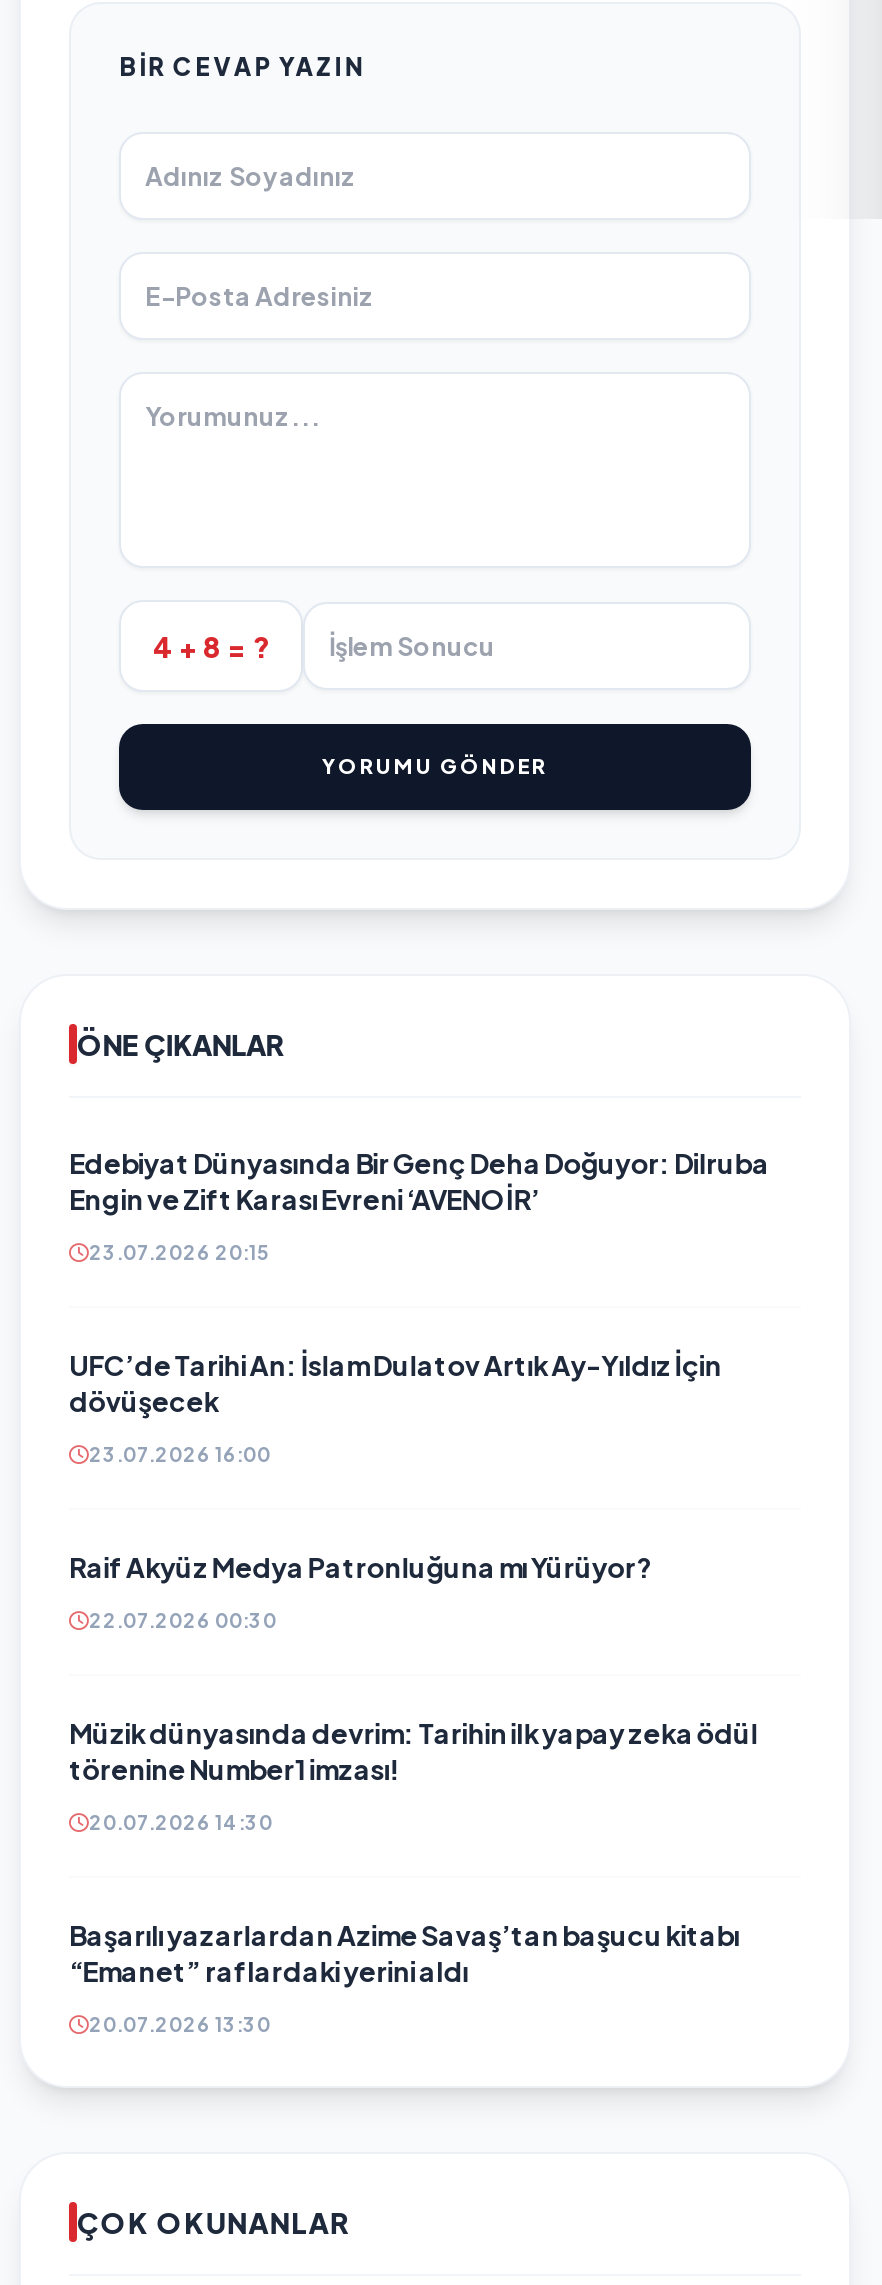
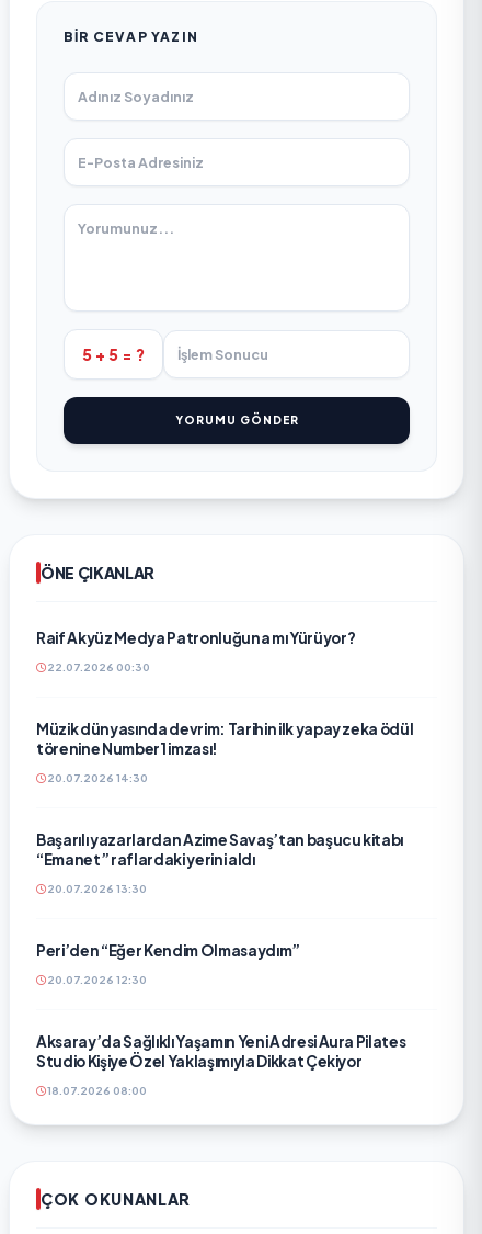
- 4 + 8 = ?
+ 5 + 5 = ?

- Edebiyat Dünyasında Bir Genç Deha Doğuyor: Dilruba
- Engin ve Zift Karası Evreni ‘AVENOİR’
- 23.07.2026 20:15
- UFC’de Tarihi An: İslam Dulatov Artık Ay-Yıldız İçin
- dövüşecek
- 23.07.2026 16:00

moved up: Raif Akyüz Medya Patronluğuna mı Yürüyor? | 22.07.2026 00:30 | Müzik dünyasında devrim: Tarihin ilk yapay zeka ödül | 20.07.2026 14:30 | Başarılı yazarlardan Azime Savaş’tan başucu kitabı | “Emanet” raflardaki yerini aldı | 20.07.2026 13:30

+ Peri’den “Eğer Kendim Olmasaydım”
+ 20.07.2026 12:30
+ Aksaray’da Sağlıklı Yaşamın Yeni Adresi Aura Pilates
+ Studio Kişiye Özel Yaklaşımıyla Dikkat Çekiyor
+ 18.07.2026 08:00
